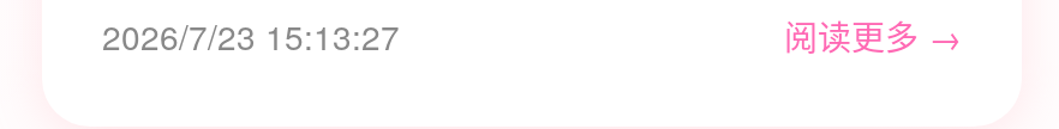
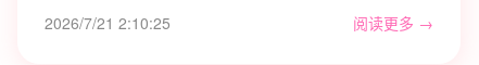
- 2026/7/23 15:13:27
+ 2026/7/21 2:10:25
